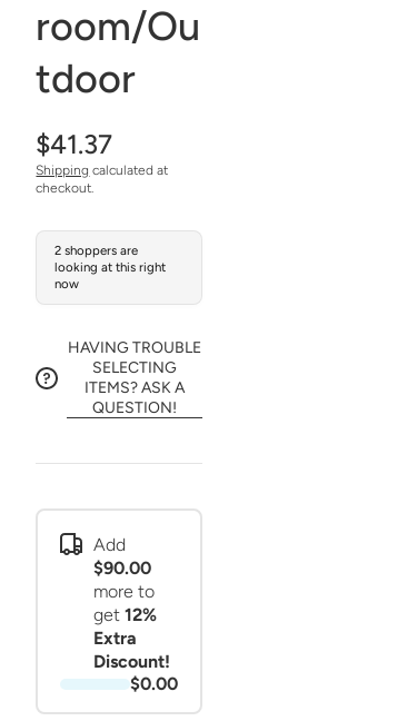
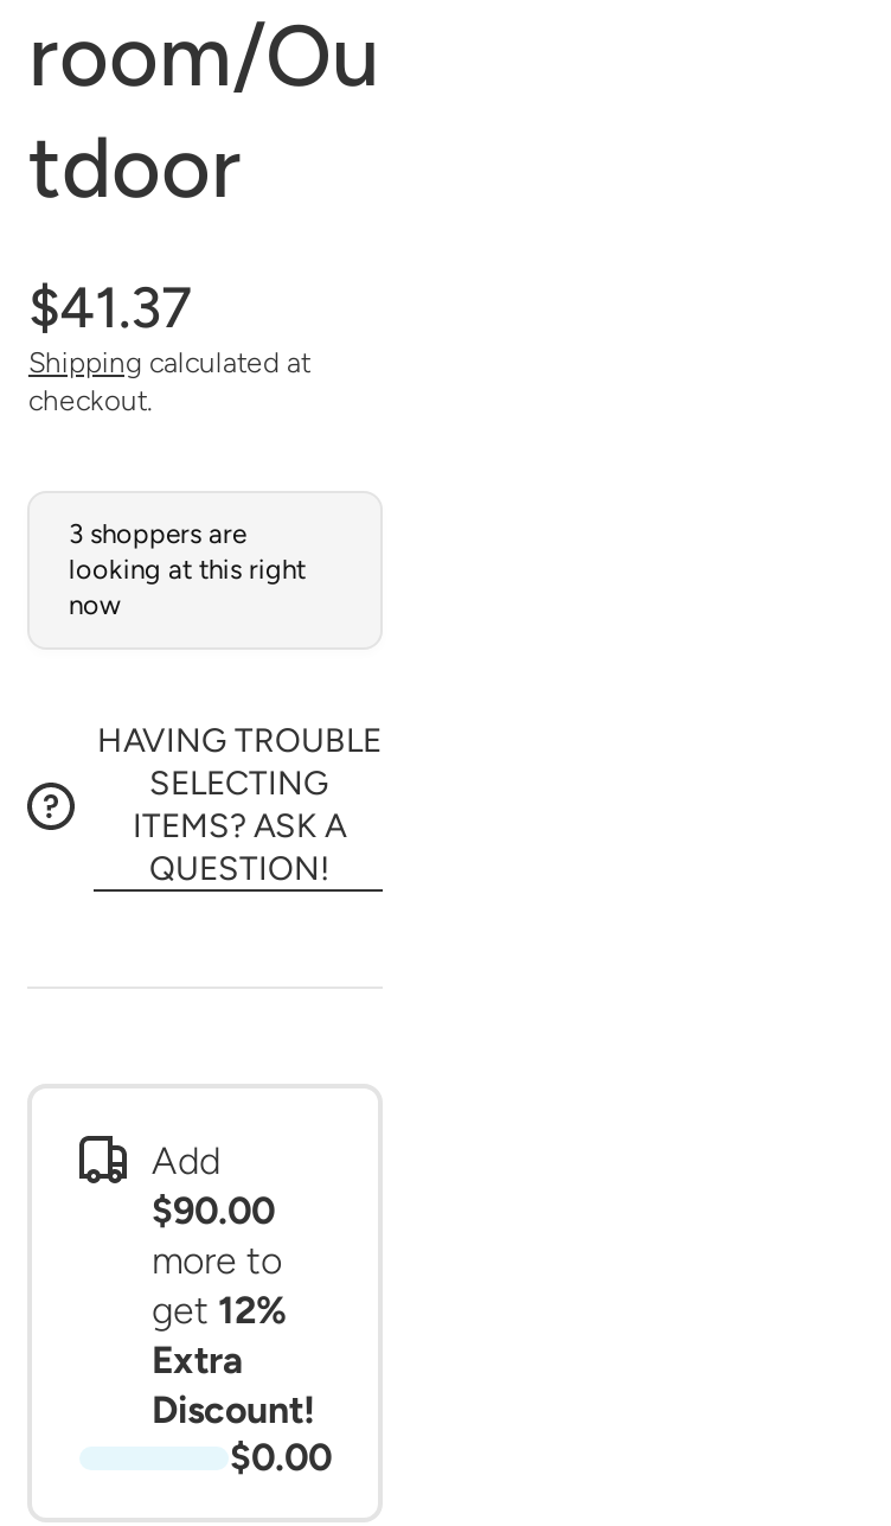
- 2 shoppers are
+ 3 shoppers are
